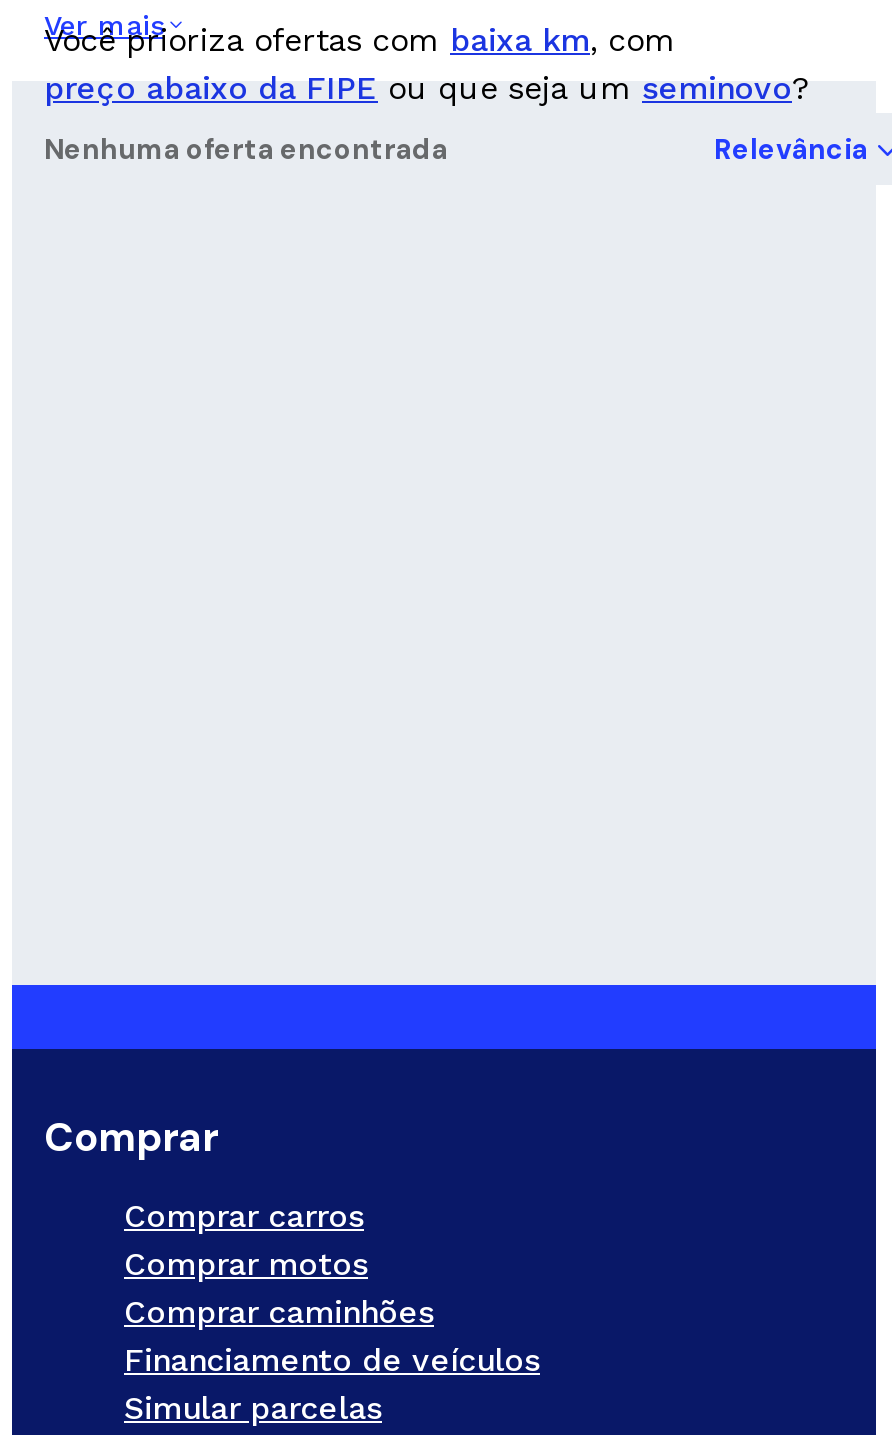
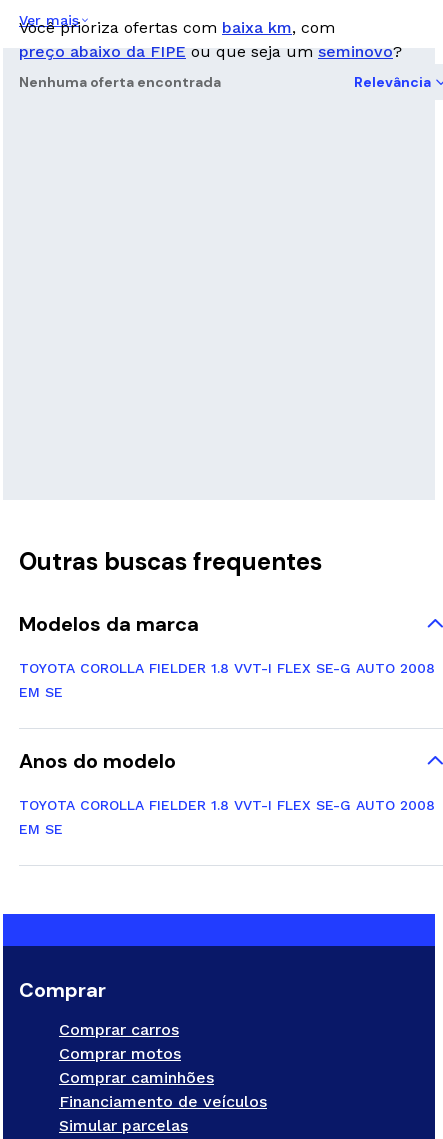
+ Outras buscas frequentes
+ Modelos da marca
+ TOYOTA COROLLA FIELDER 1.8 VVT-I FLEX SE-G AUTO 2008
+ EM SE
+ Anos do modelo
+ TOYOTA COROLLA FIELDER 1.8 VVT-I FLEX SE-G AUTO 2008
+ EM SE
